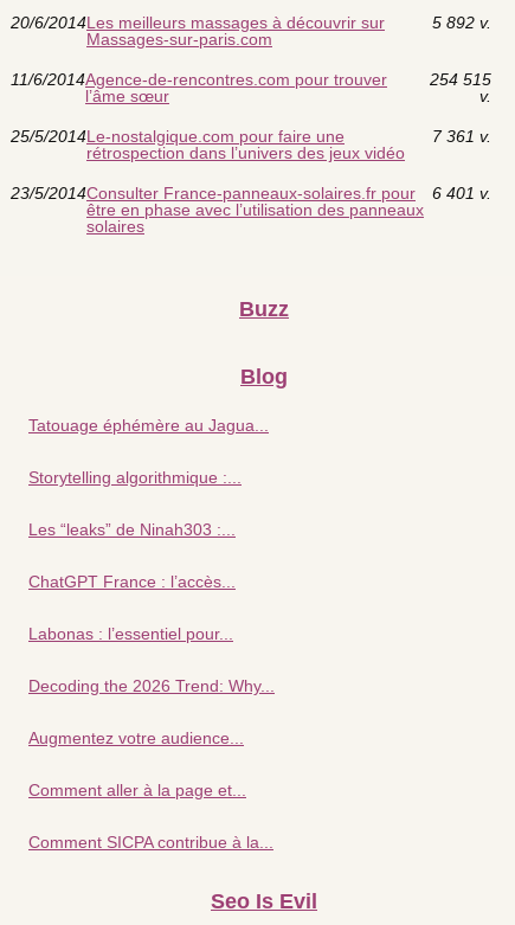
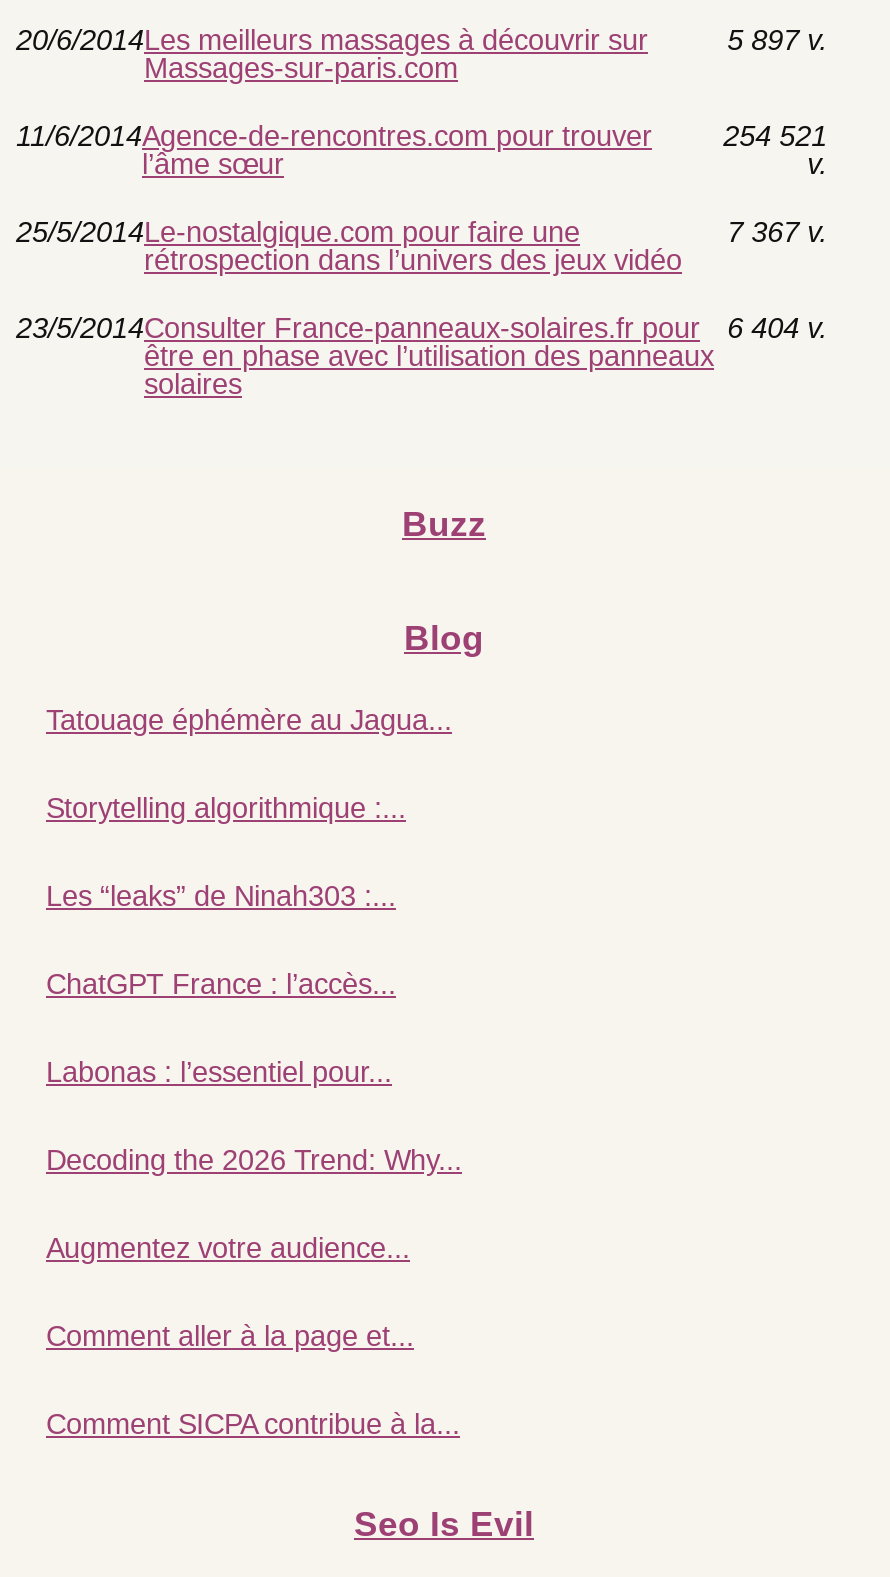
- 5 892 v.
+ 5 897 v.

- 254 515
+ 254 521

- 7 361 v.
+ 7 367 v.

- 23/5/2014Consulter France-panneaux-solaires.fr pour 6 401 v.
+ 23/5/2014Consulter France-panneaux-solaires.fr pour 6 404 v.
